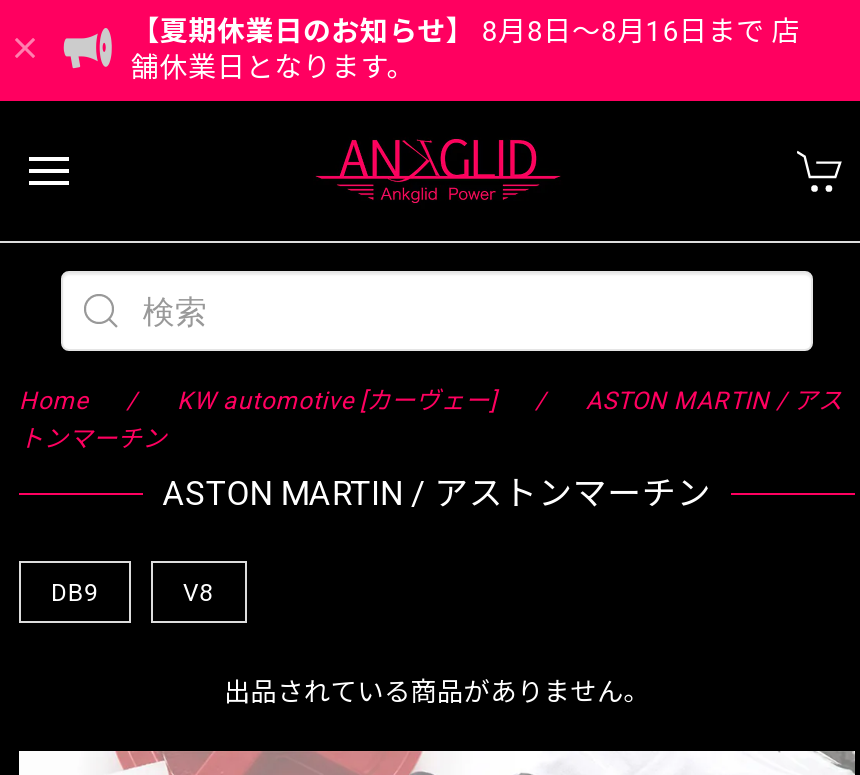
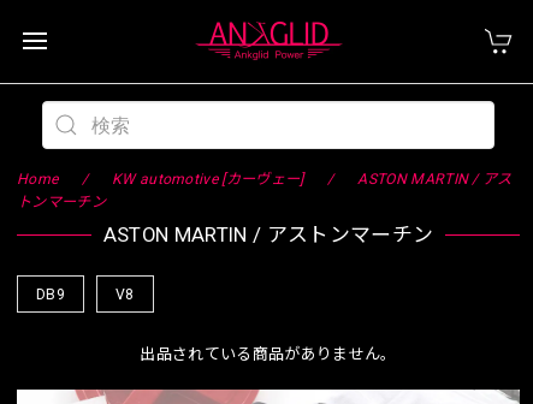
- 【夏期休業日のお知らせ】8月8日～8月16日まで 店
- 舗休業日となります。
